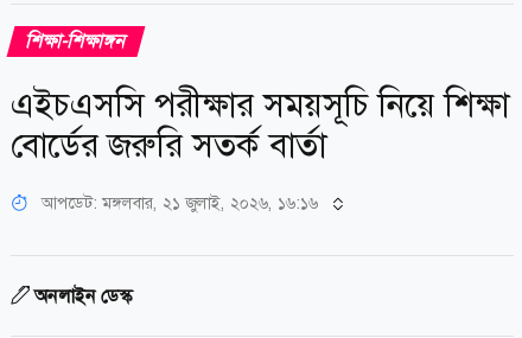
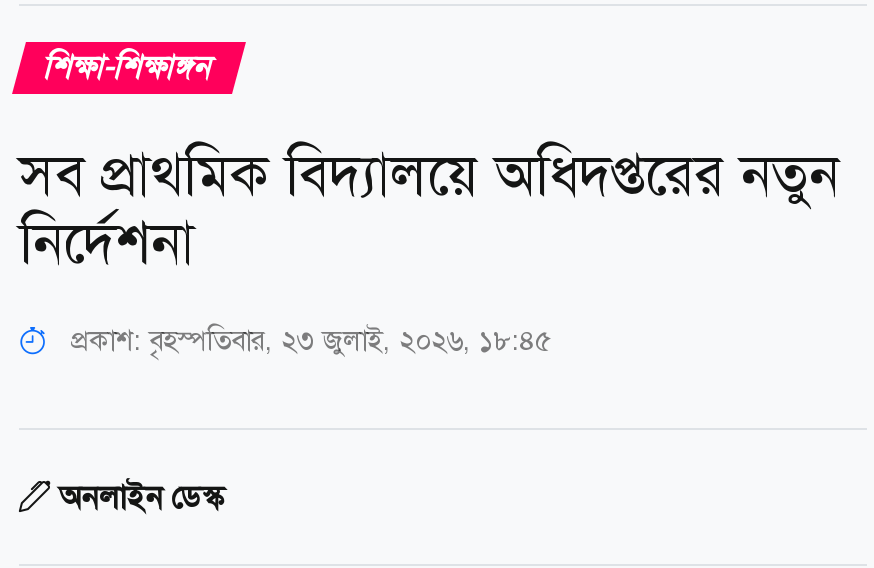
- এইচএসসি পরীক্ষার সময়সূচি নিয়ে শিক্ষা
- বোর্ডের জরুরি সতর্ক বার্তা
+ সব প্রাথমিক বিদ্যালয়ে অধিদপ্তরের নতুন
+ নির্দেশনা

- আপডেট: মঙ্গলবার, ২১ জুলাই, ২০২৬, ১৬:১৬
+ প্রকাশ: বৃহস্পতিবার, ২৩ জুলাই, ২০২৬, ১৮:৪৫
